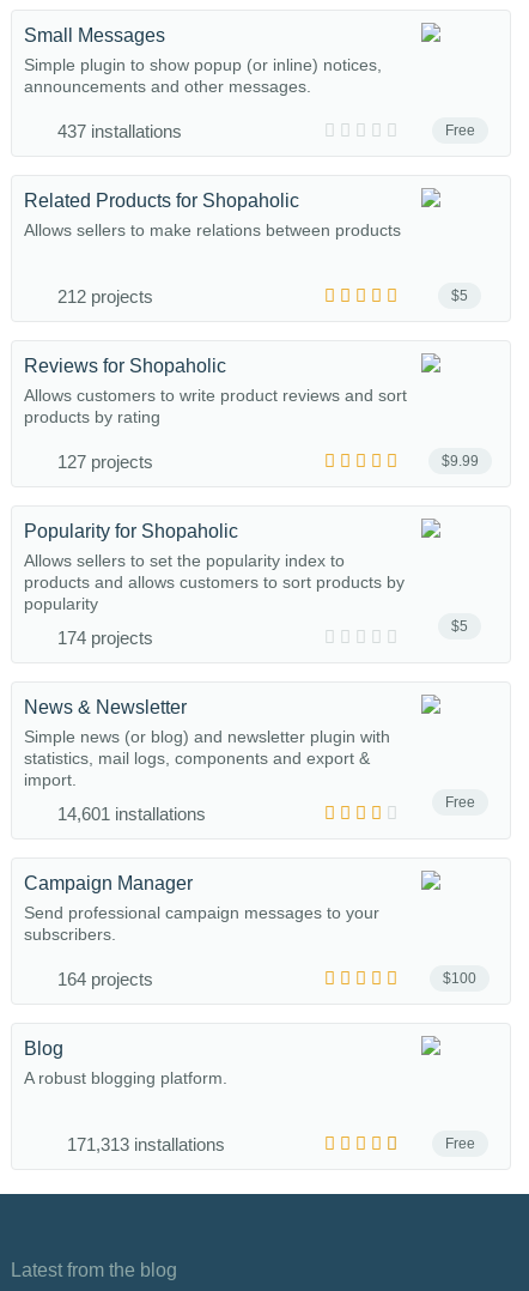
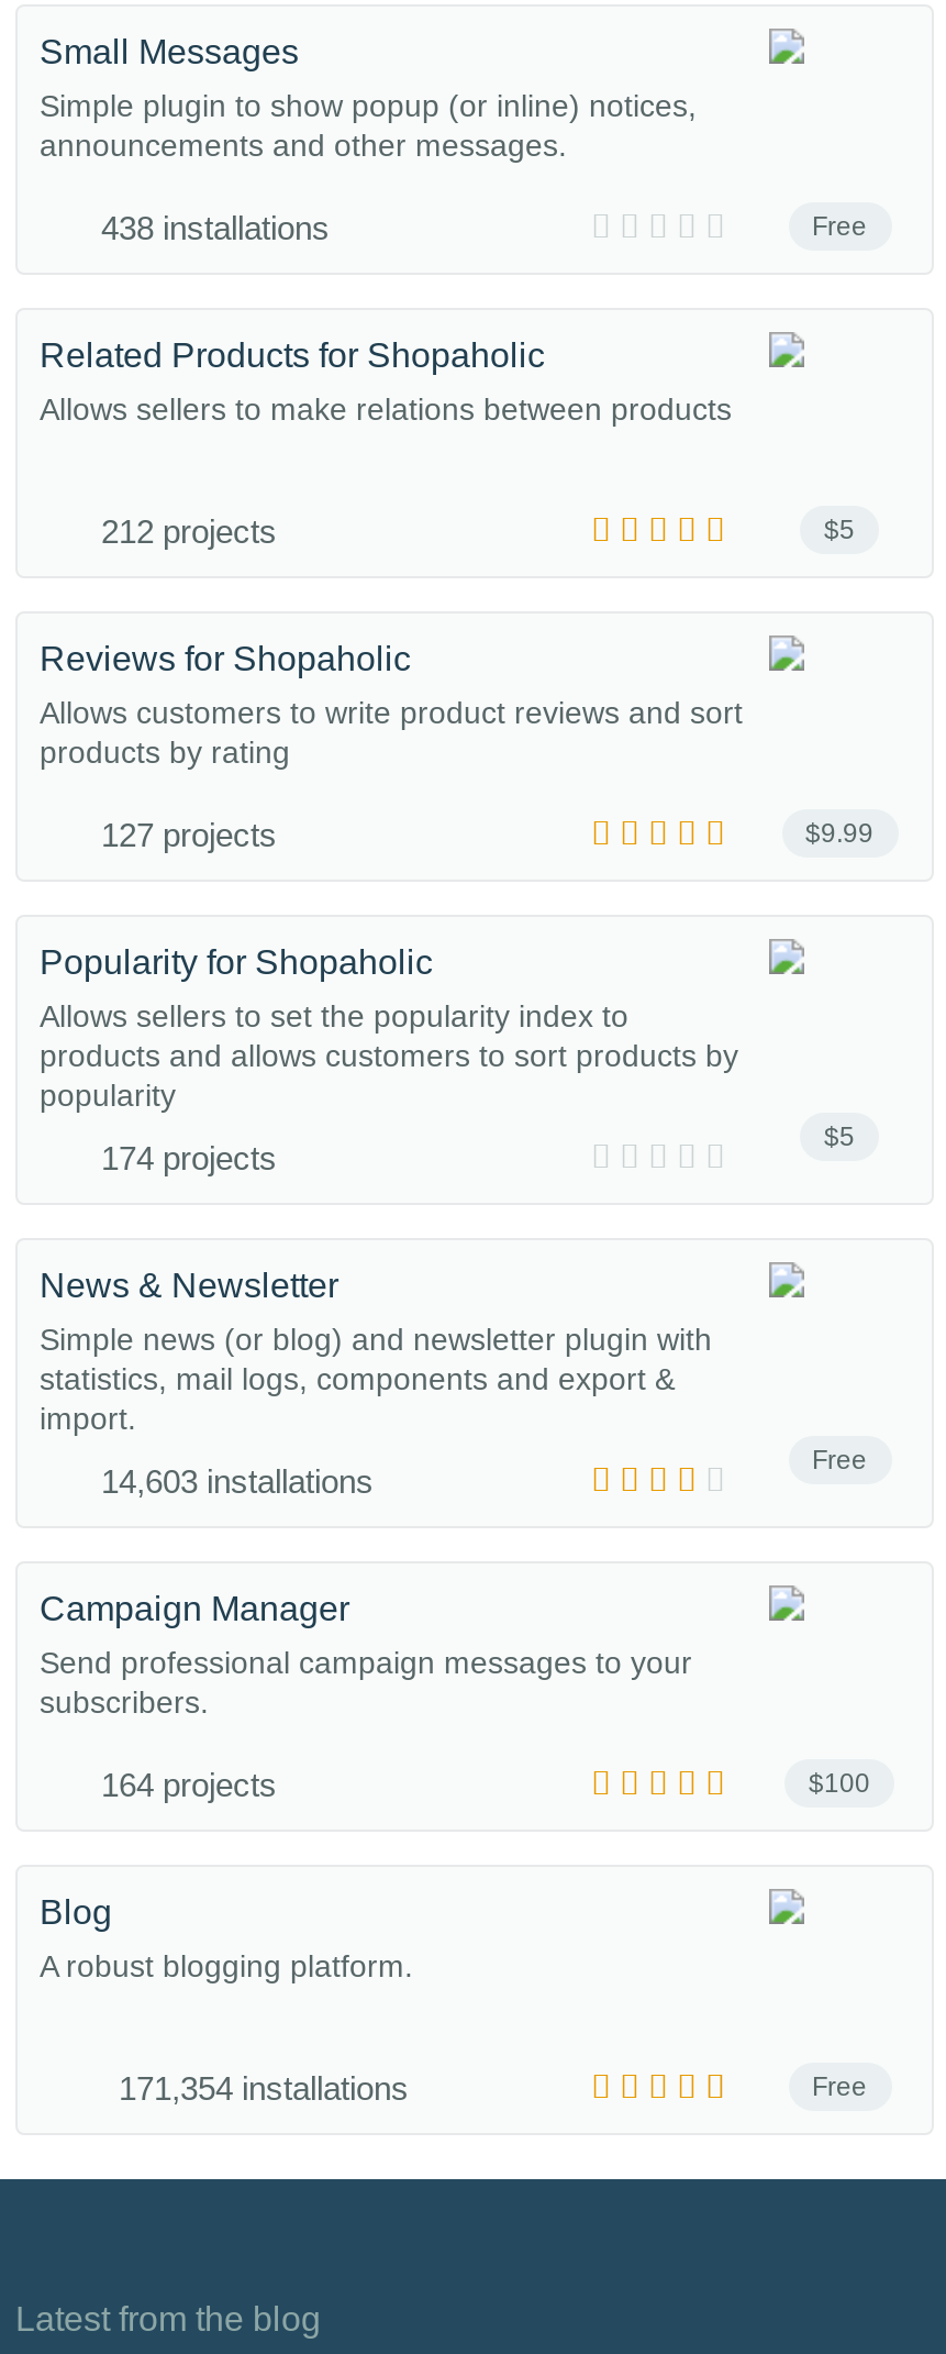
- 437 installations
+ 438 installations

- 14,601 installations
+ 14,603 installations

- 171,313 installations
+ 171,354 installations
